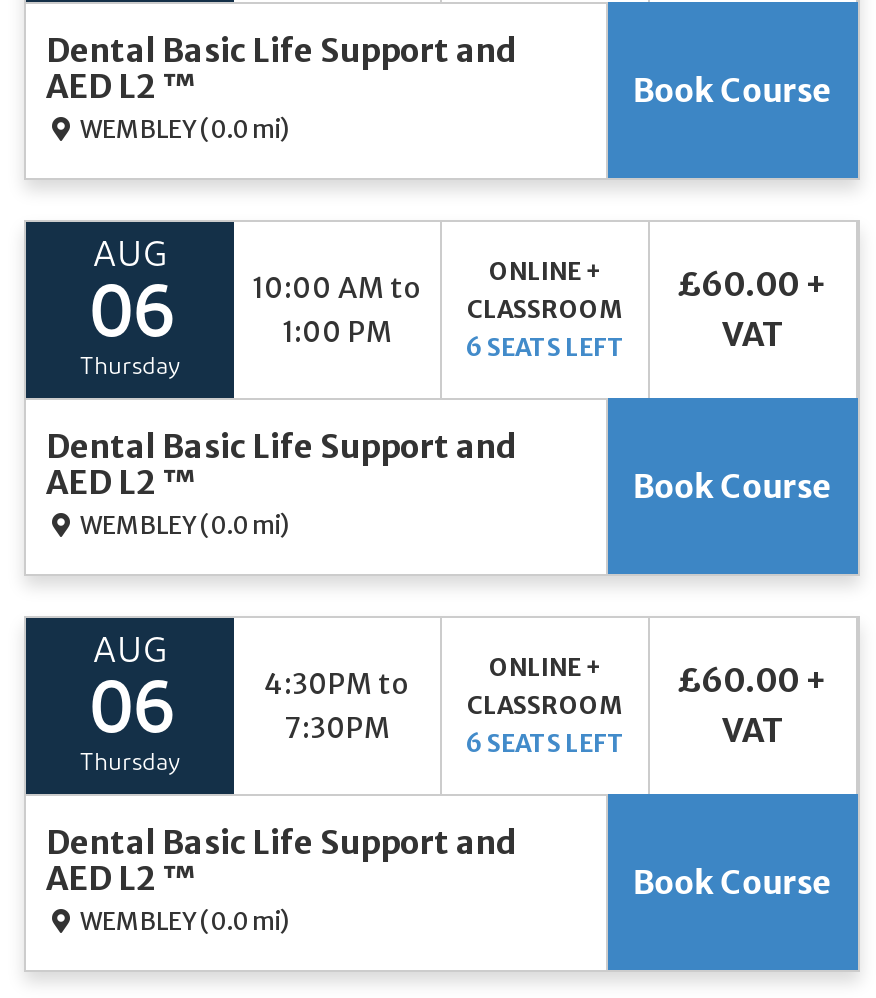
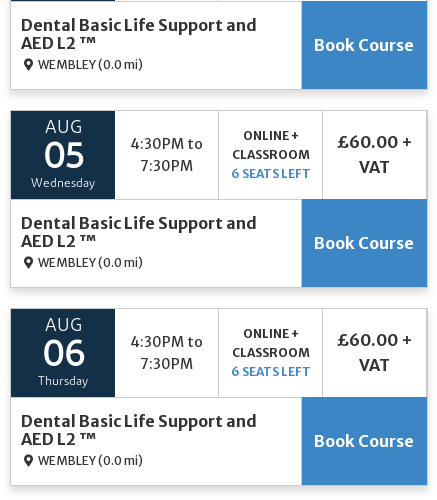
- 10:00 AM to
- 1:00 PM
+ 4:30PM to
+ 7:30PM

- 06
- Thursday
+ 05
+ Wednesday
